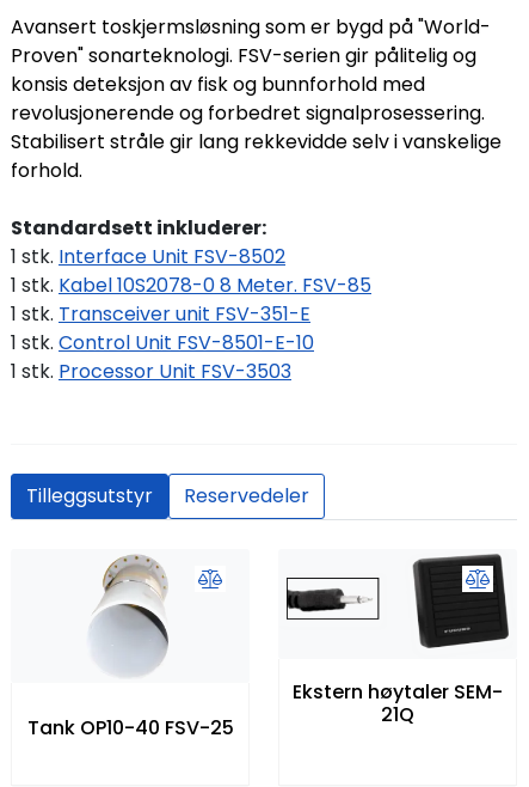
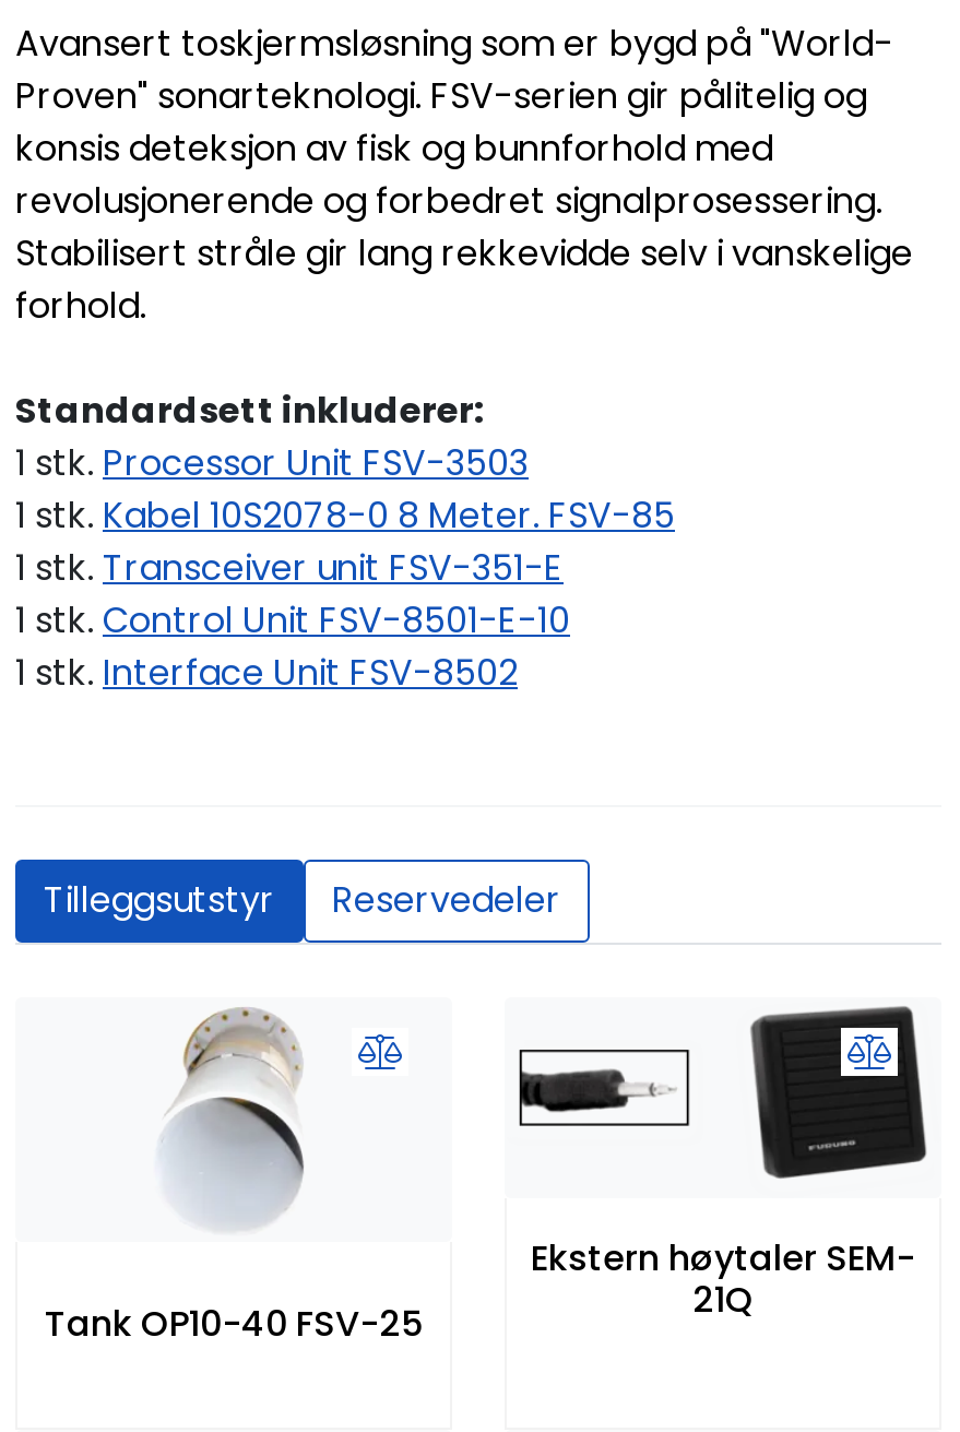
moved down: 1 stk. Interface Unit FSV-8502

moved up: 1 stk. Processor Unit FSV-3503
